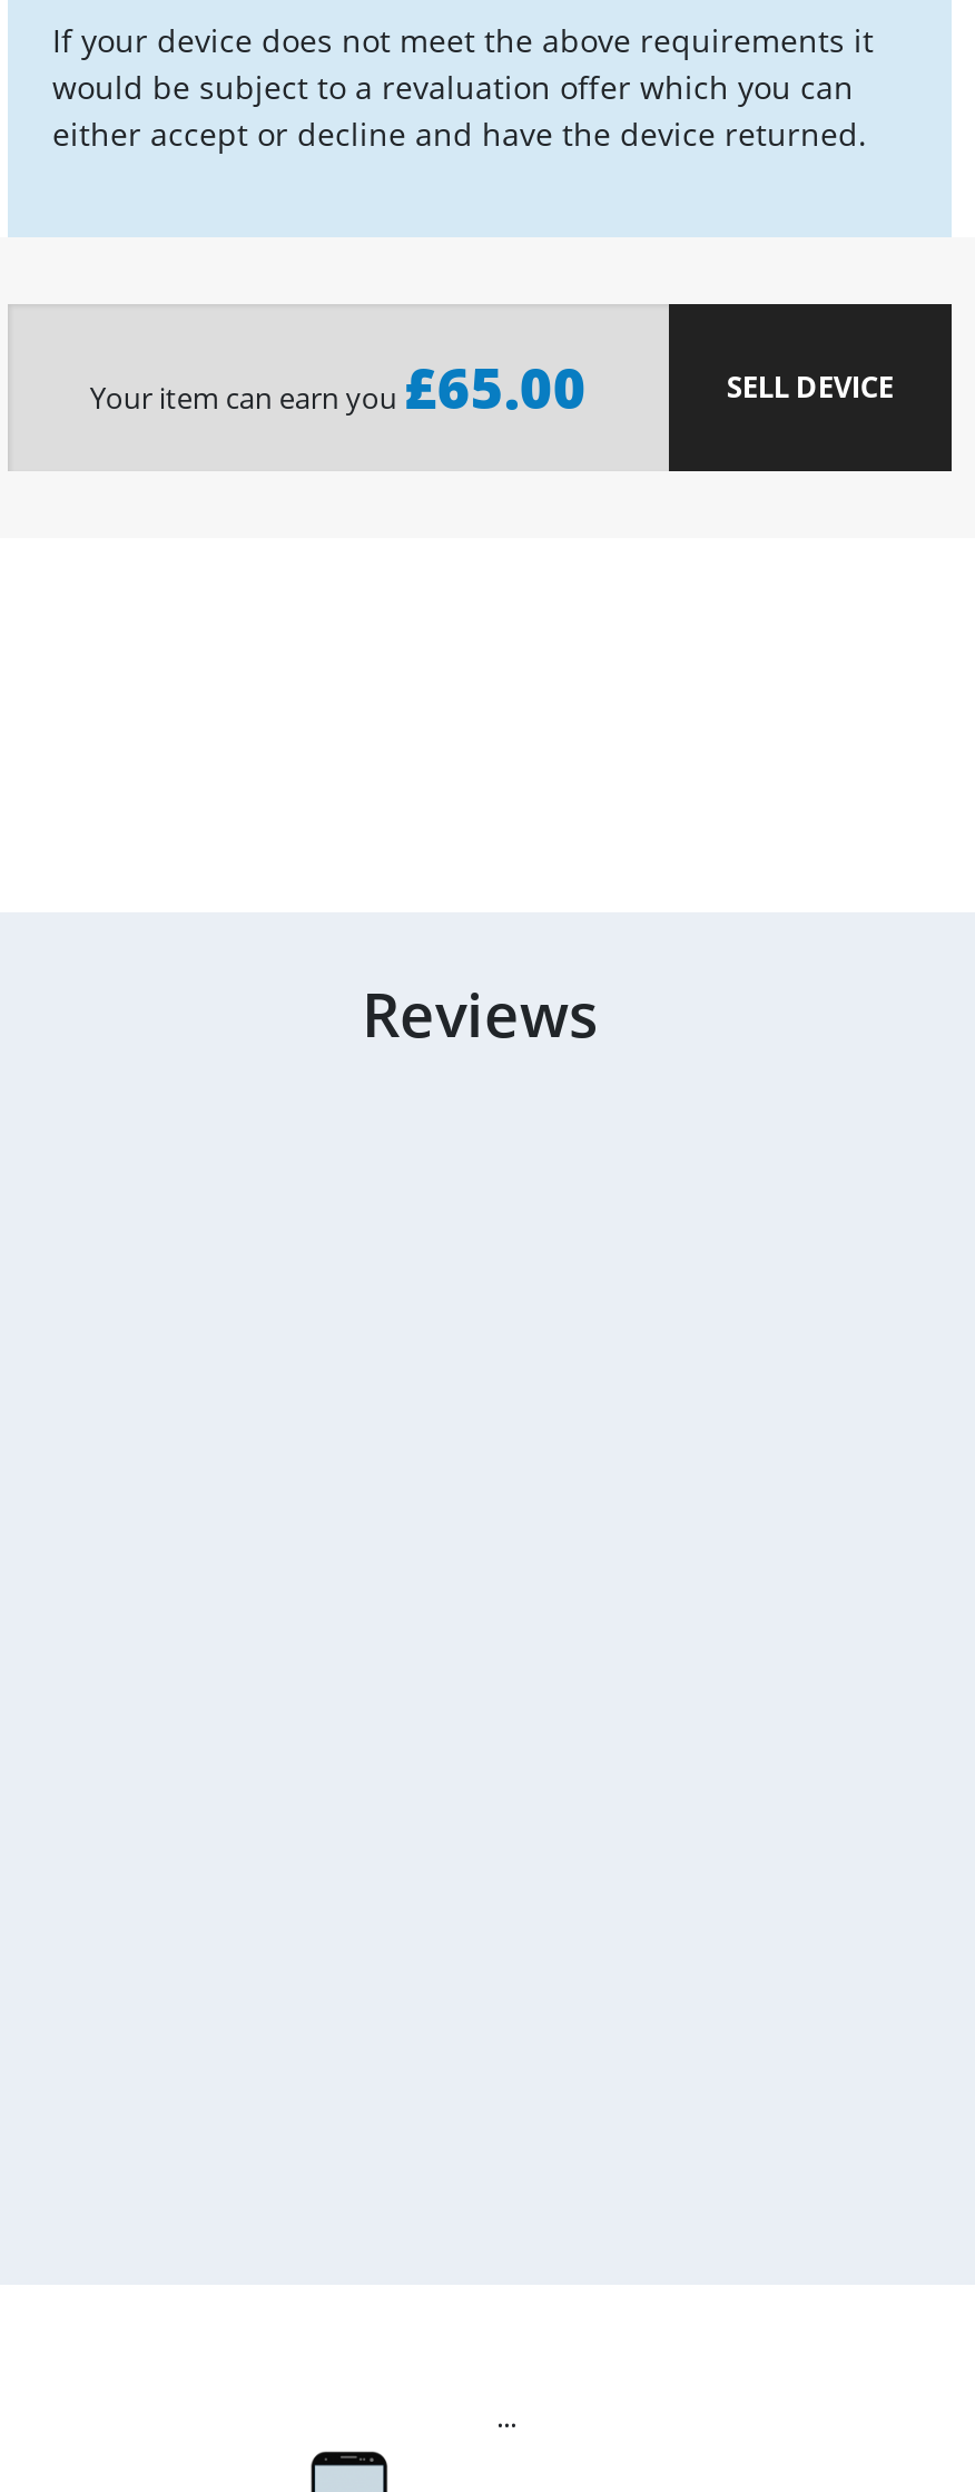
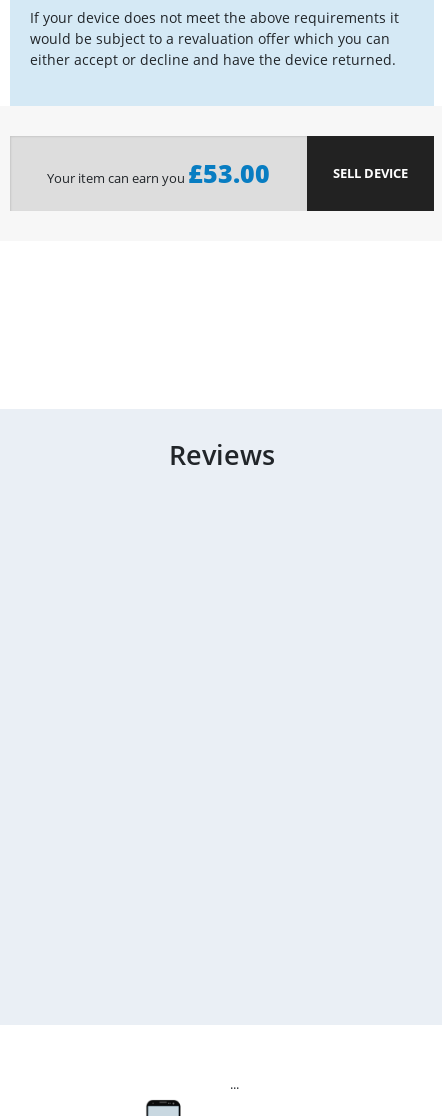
- Your item can earn you£65.00
+ Your item can earn you£53.00
